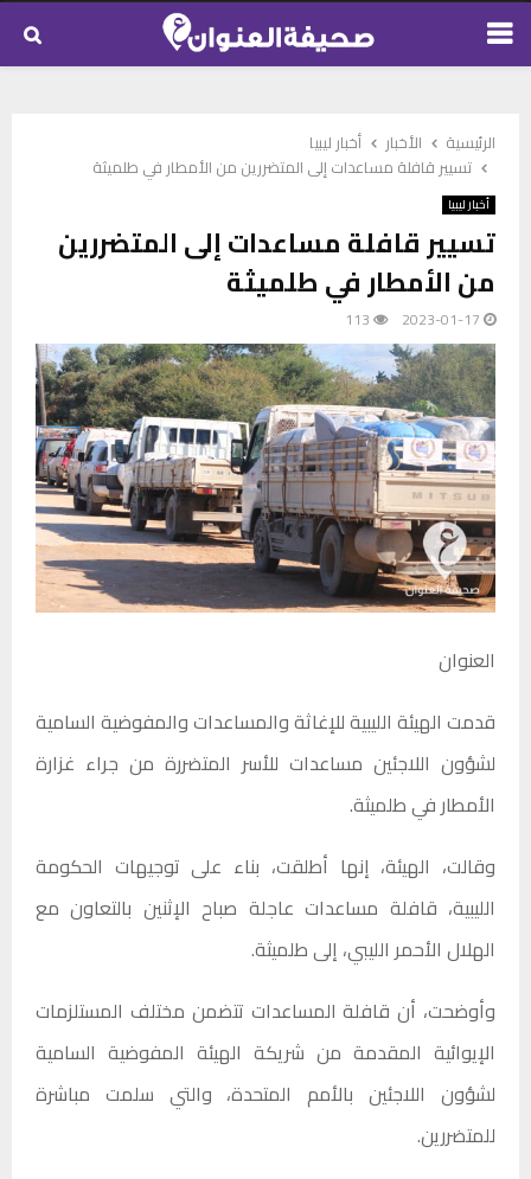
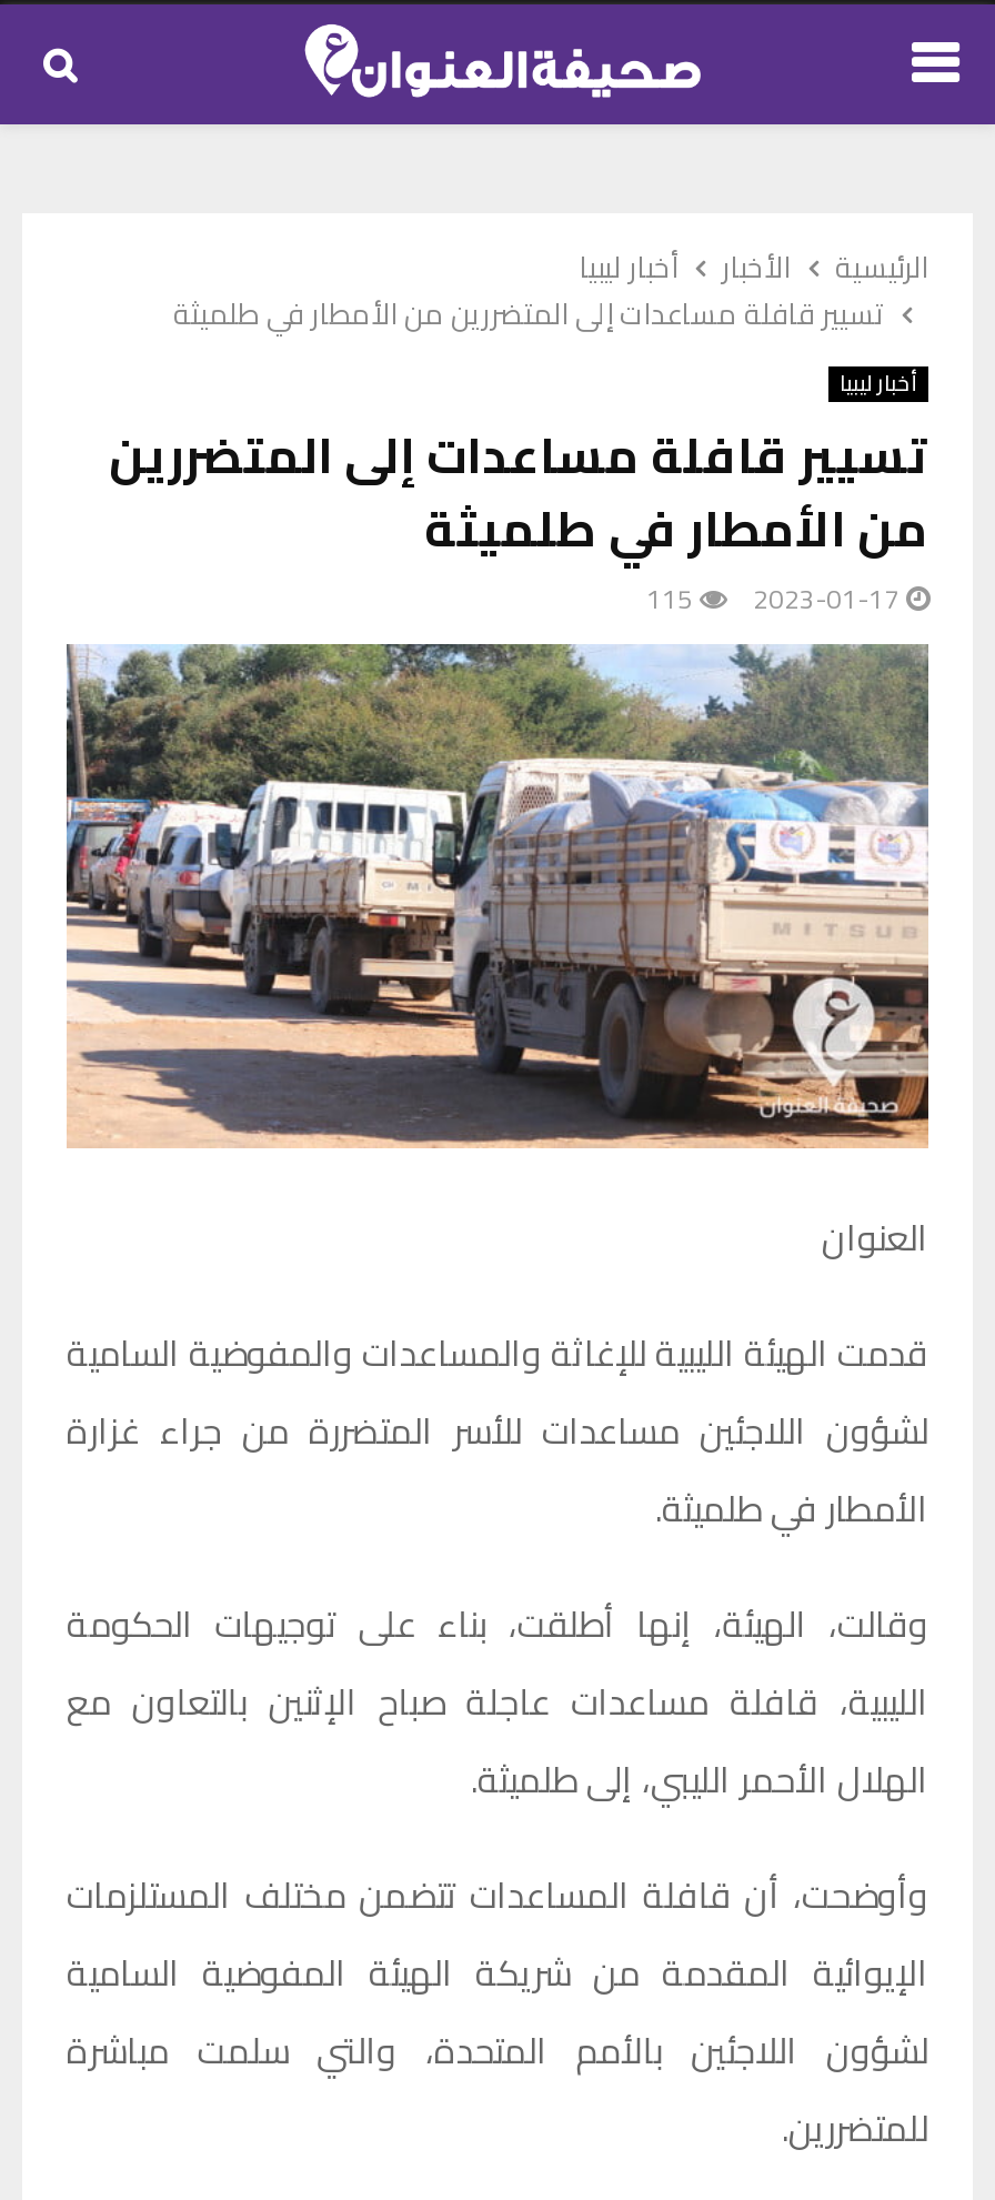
- 113 2023-01-17
+ 115 2023-01-17
